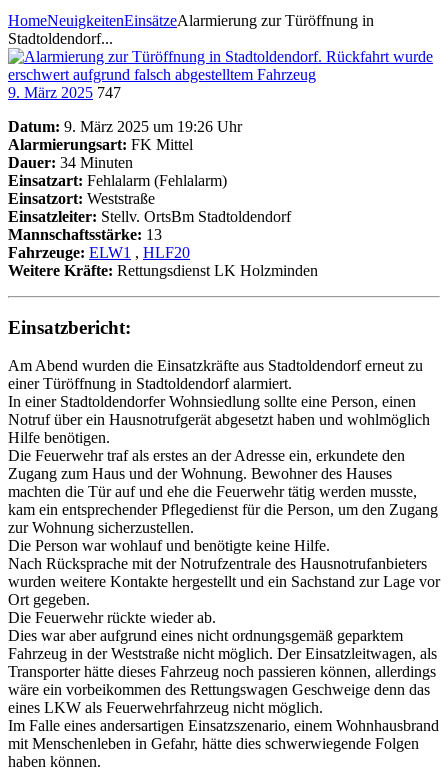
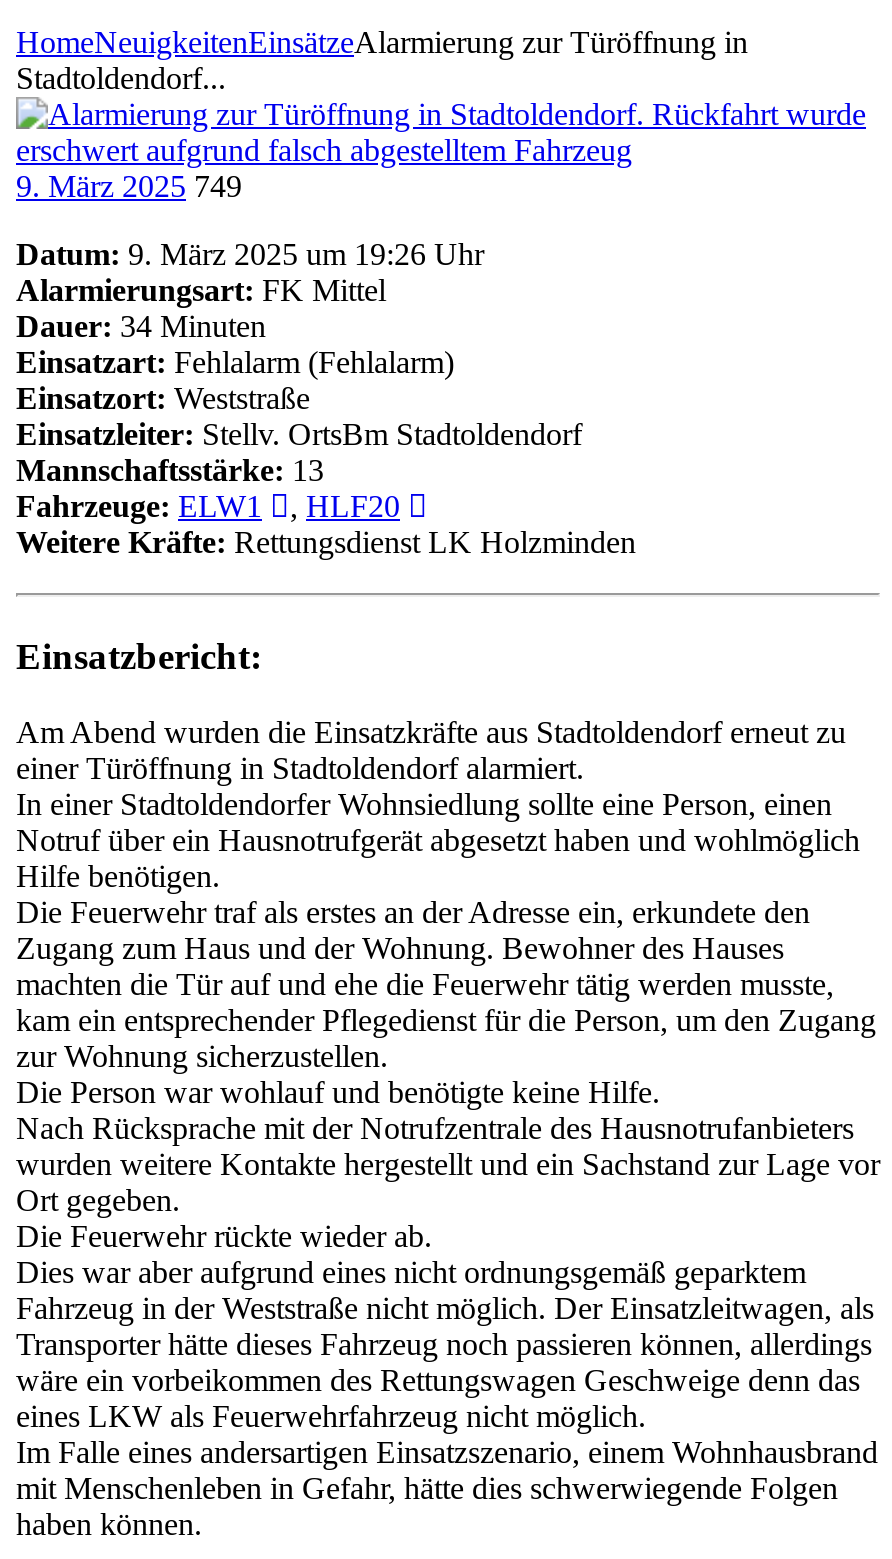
- 9. März 2025 747
+ 9. März 2025 749
